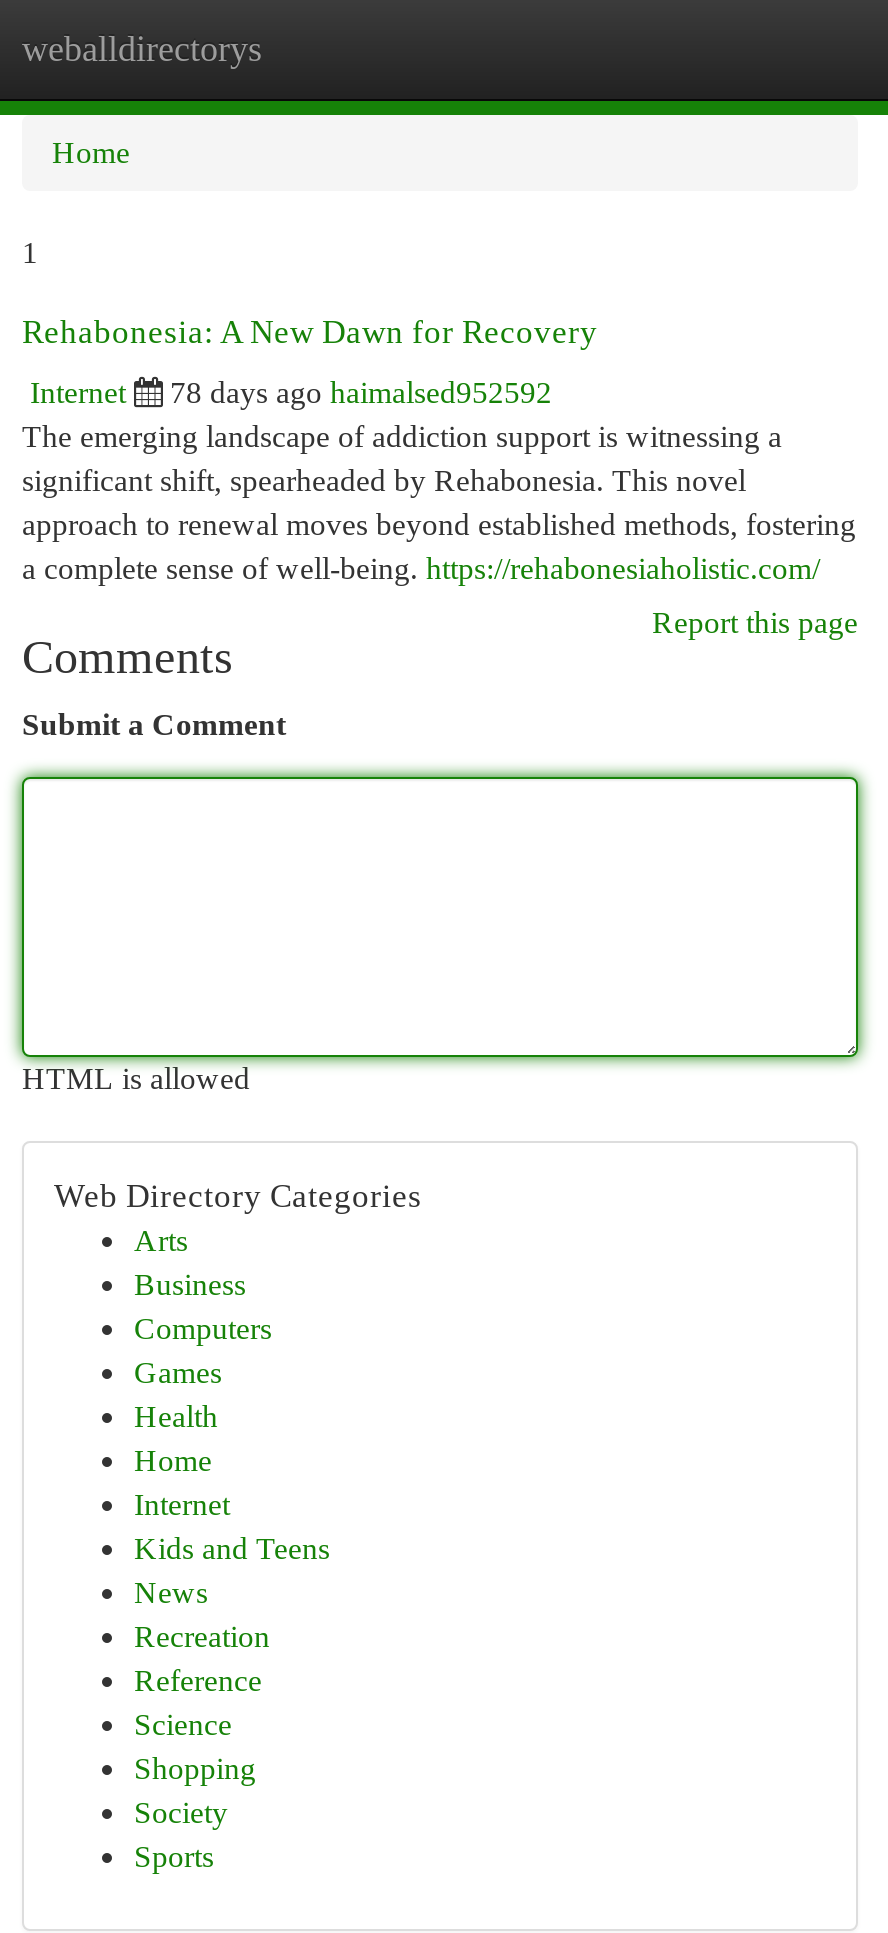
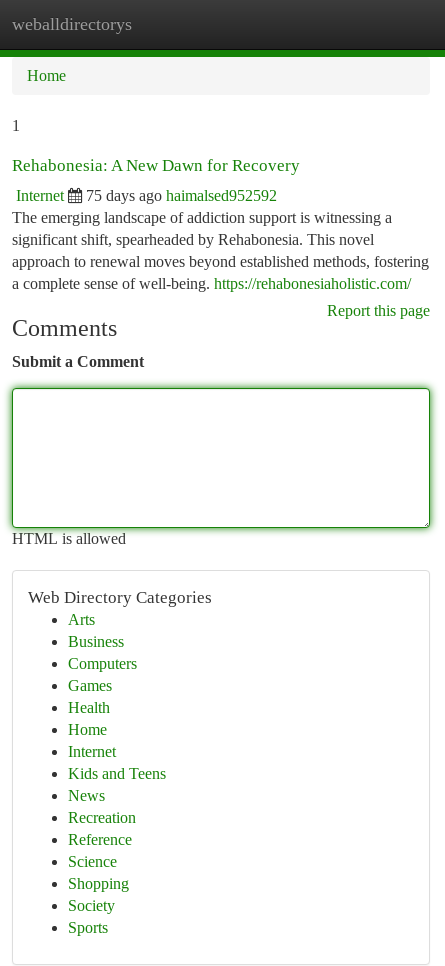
- 78 days ago haimalsed952592
+ 75 days ago haimalsed952592
